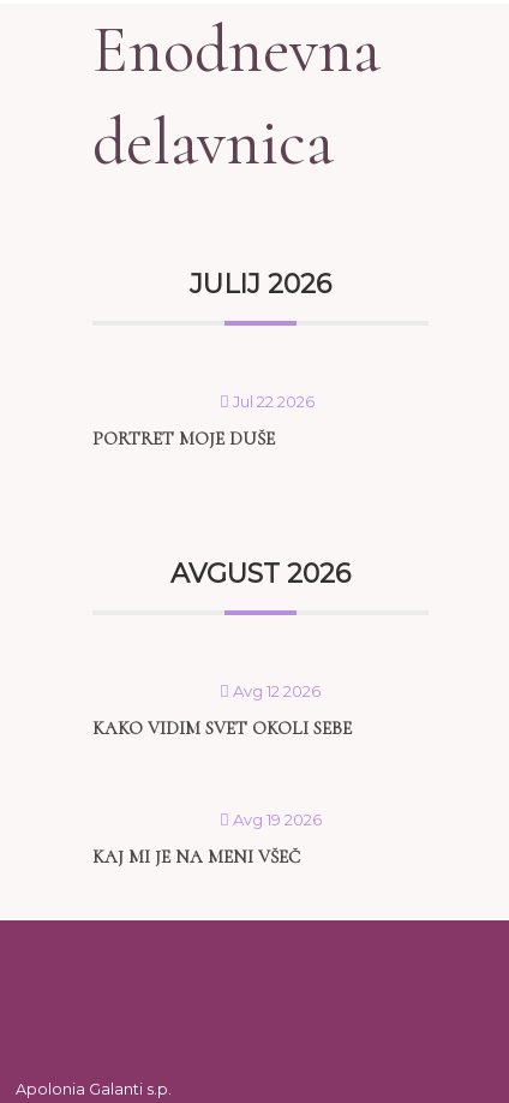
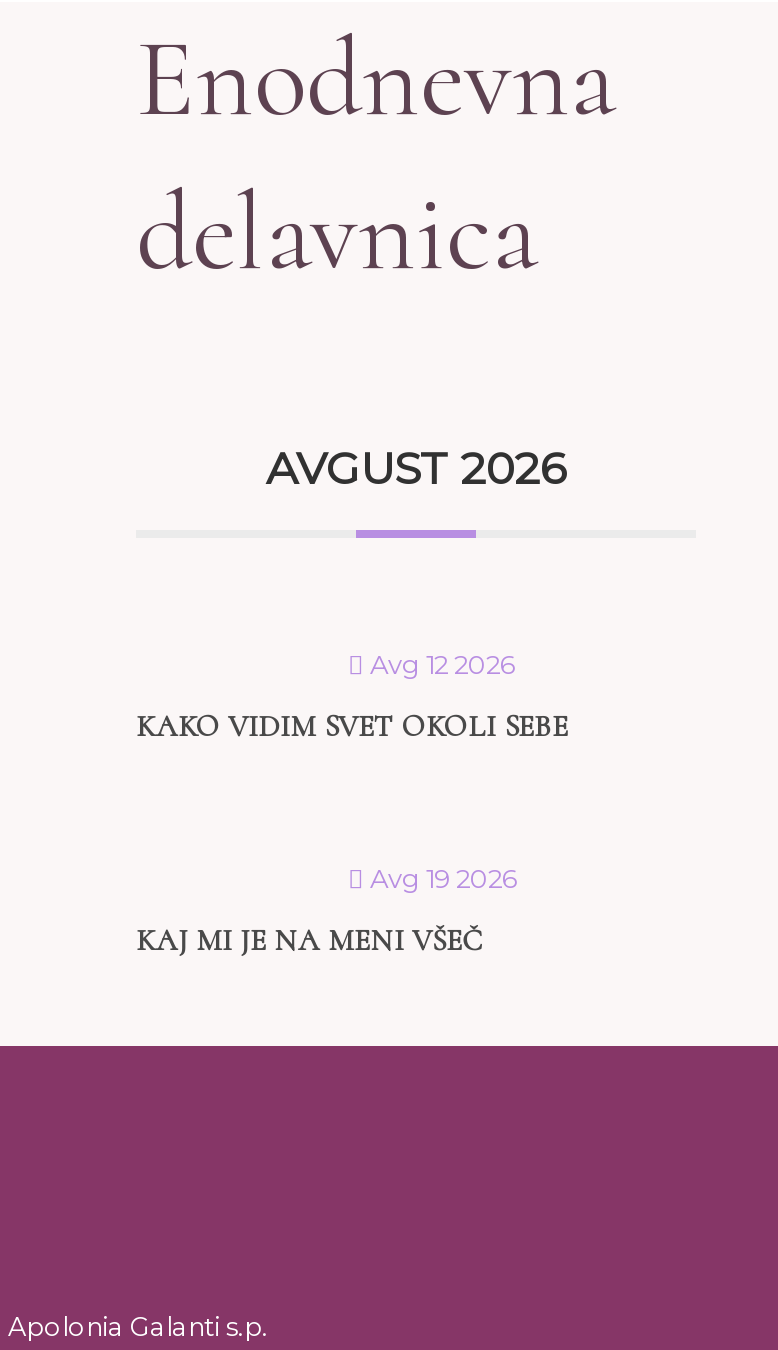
- JULIJ 2026

- Jul 22 2026
- PORTRET MOJE DUŠE
